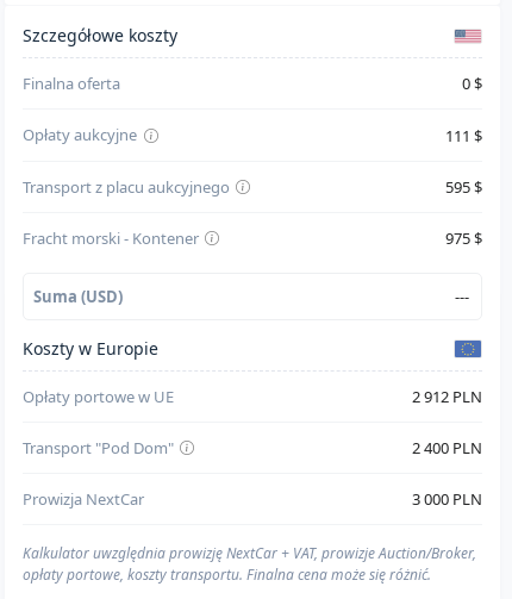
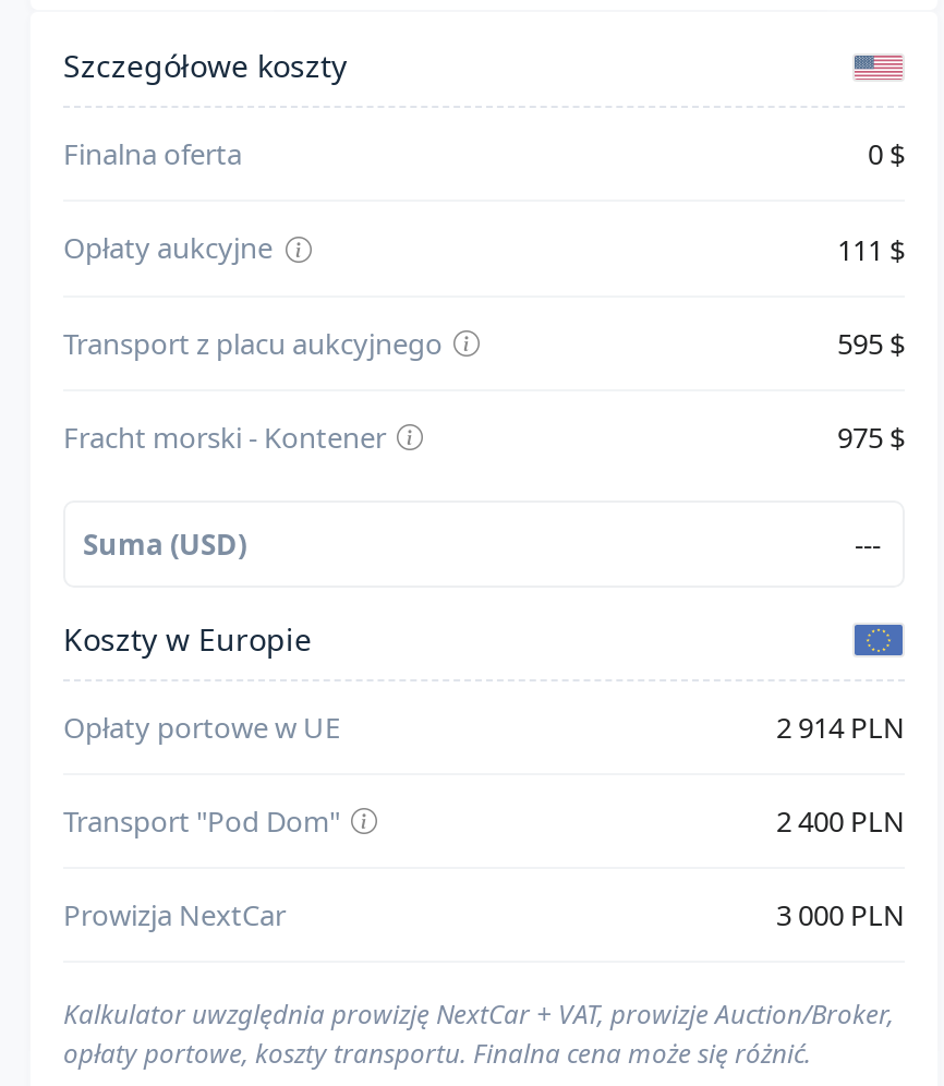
- 2 912 PLN
+ 2 914 PLN
